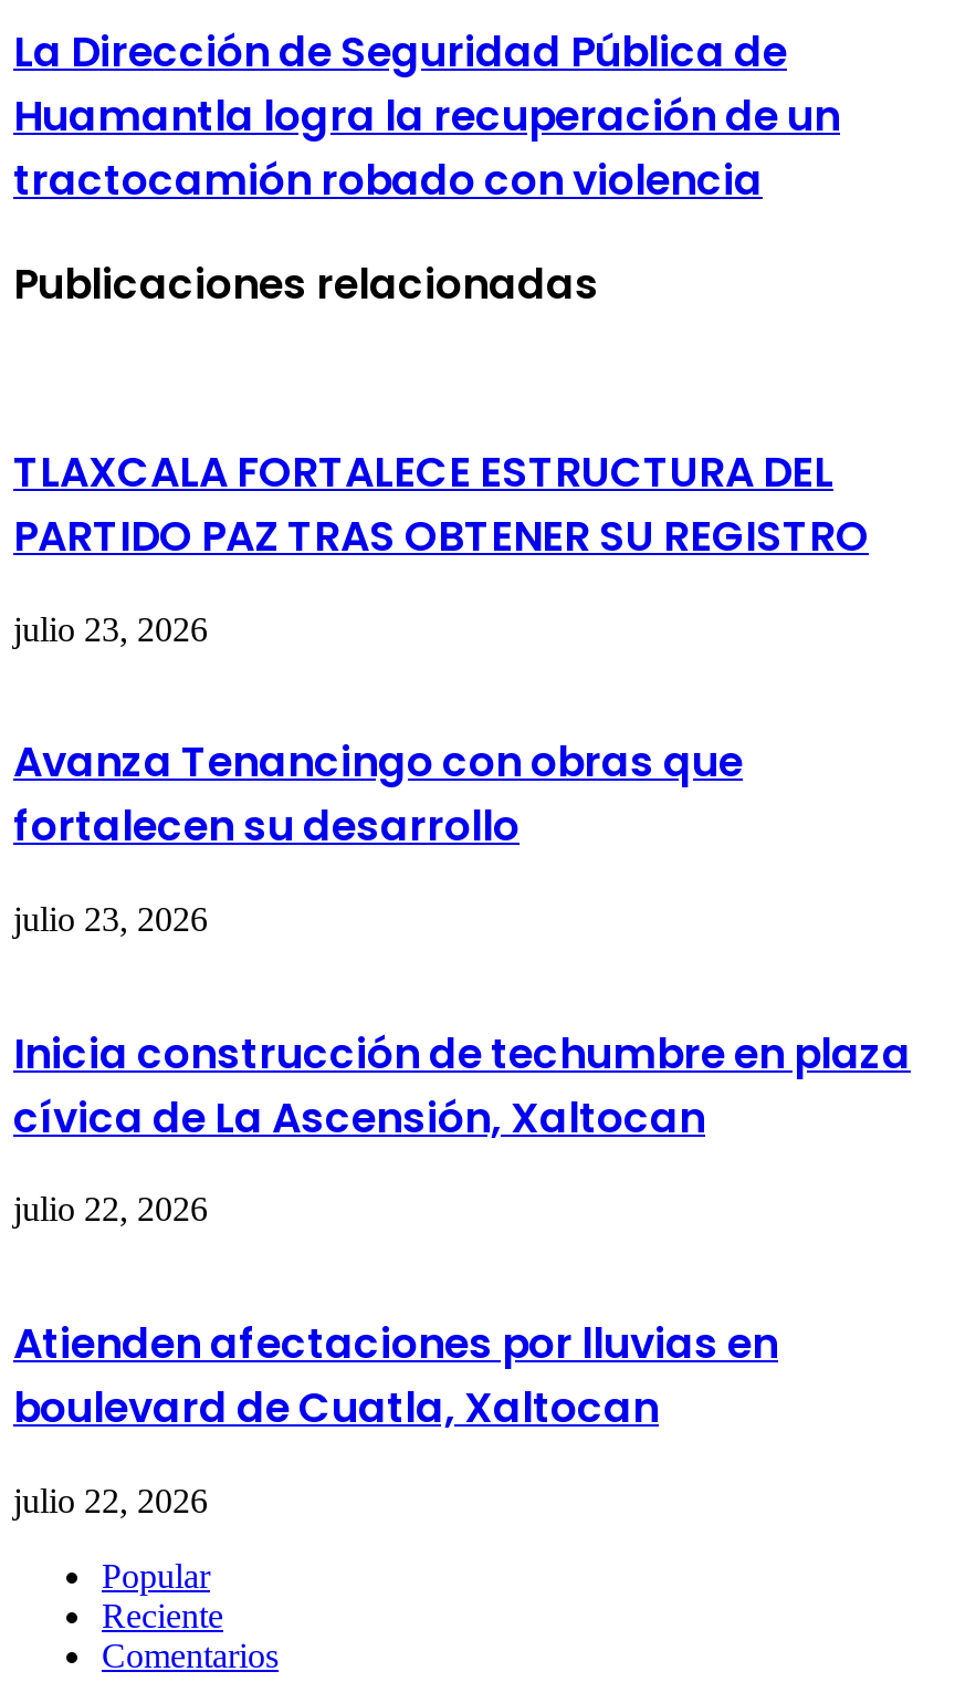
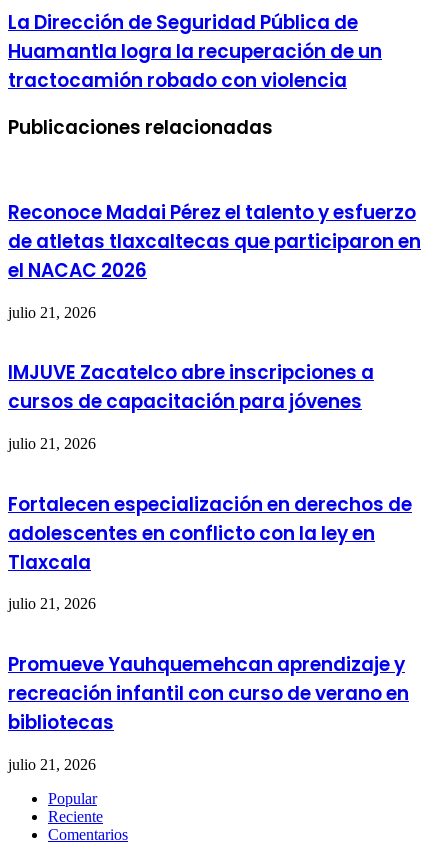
- TLAXCALA FORTALECE ESTRUCTURA DEL
- PARTIDO PAZ TRAS OBTENER SU REGISTRO
+ Reconoce Madai Pérez el talento y esfuerzo
+ de atletas tlaxcaltecas que participaron en
+ el NACAC 2026

- julio 23, 2026
+ julio 21, 2026

- Avanza Tenancingo con obras que
- fortalecen su desarrollo
+ IMJUVE Zacatelco abre inscripciones a
+ cursos de capacitación para jóvenes

- julio 23, 2026
+ julio 21, 2026

- Inicia construcción de techumbre en plaza
- cívica de La Ascensión, Xaltocan
+ Fortalecen especialización en derechos de
+ adolescentes en conflicto con la ley en
+ Tlaxcala

- julio 22, 2026
+ julio 21, 2026

- Atienden afectaciones por lluvias en
- boulevard de Cuatla, Xaltocan
+ Promueve Yauhquemehcan aprendizaje y
+ recreación infantil con curso de verano en
+ bibliotecas

- julio 22, 2026
+ julio 21, 2026
